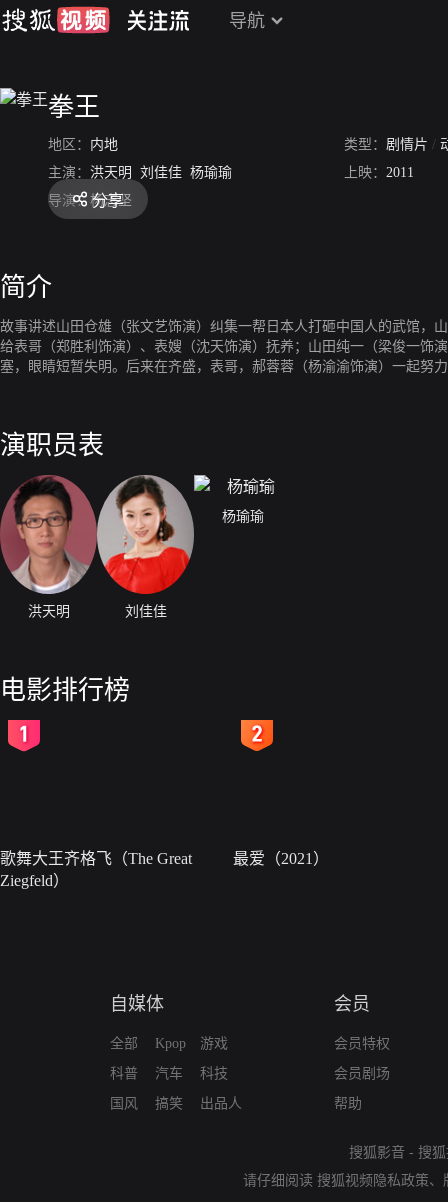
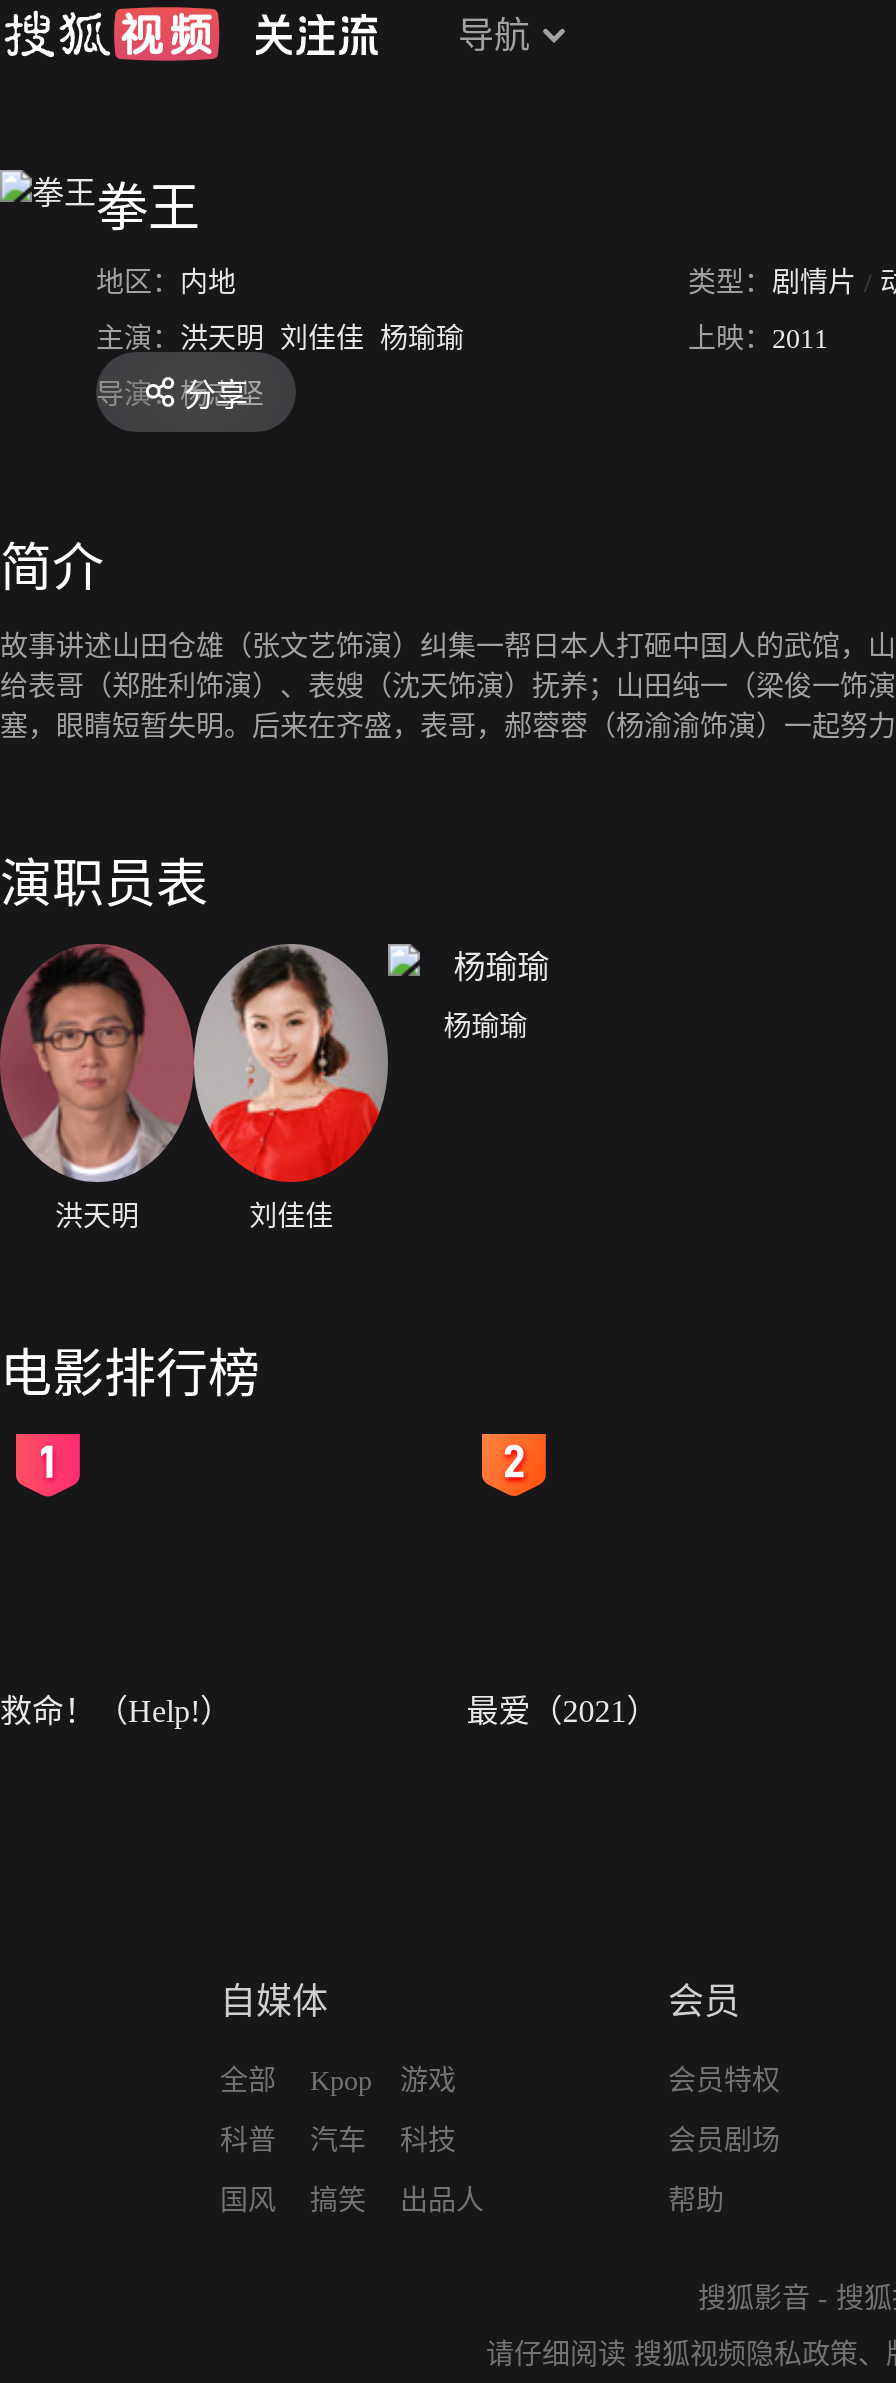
- 歌舞大王齐格飞（The Great
- Ziegfeld）
+ 救命！（Help!）
